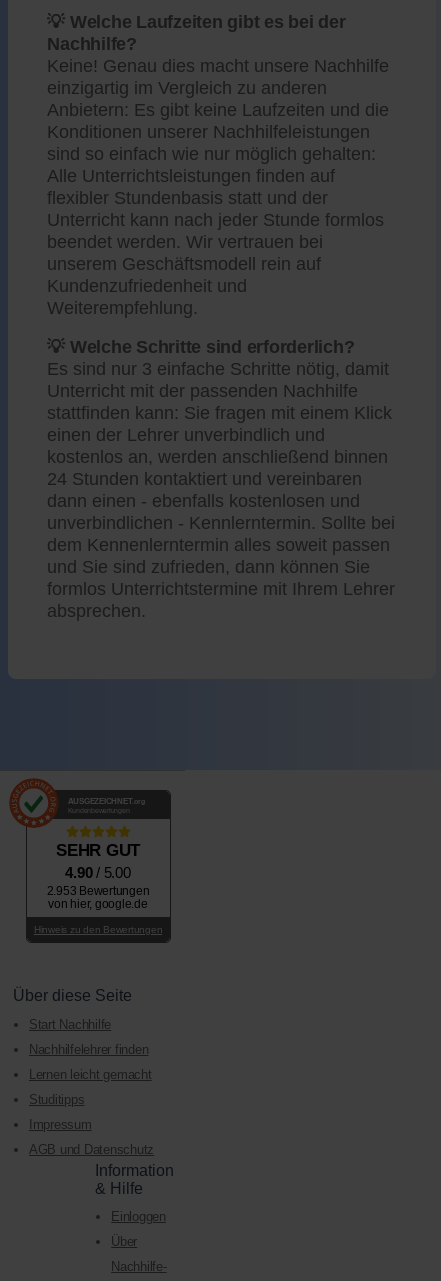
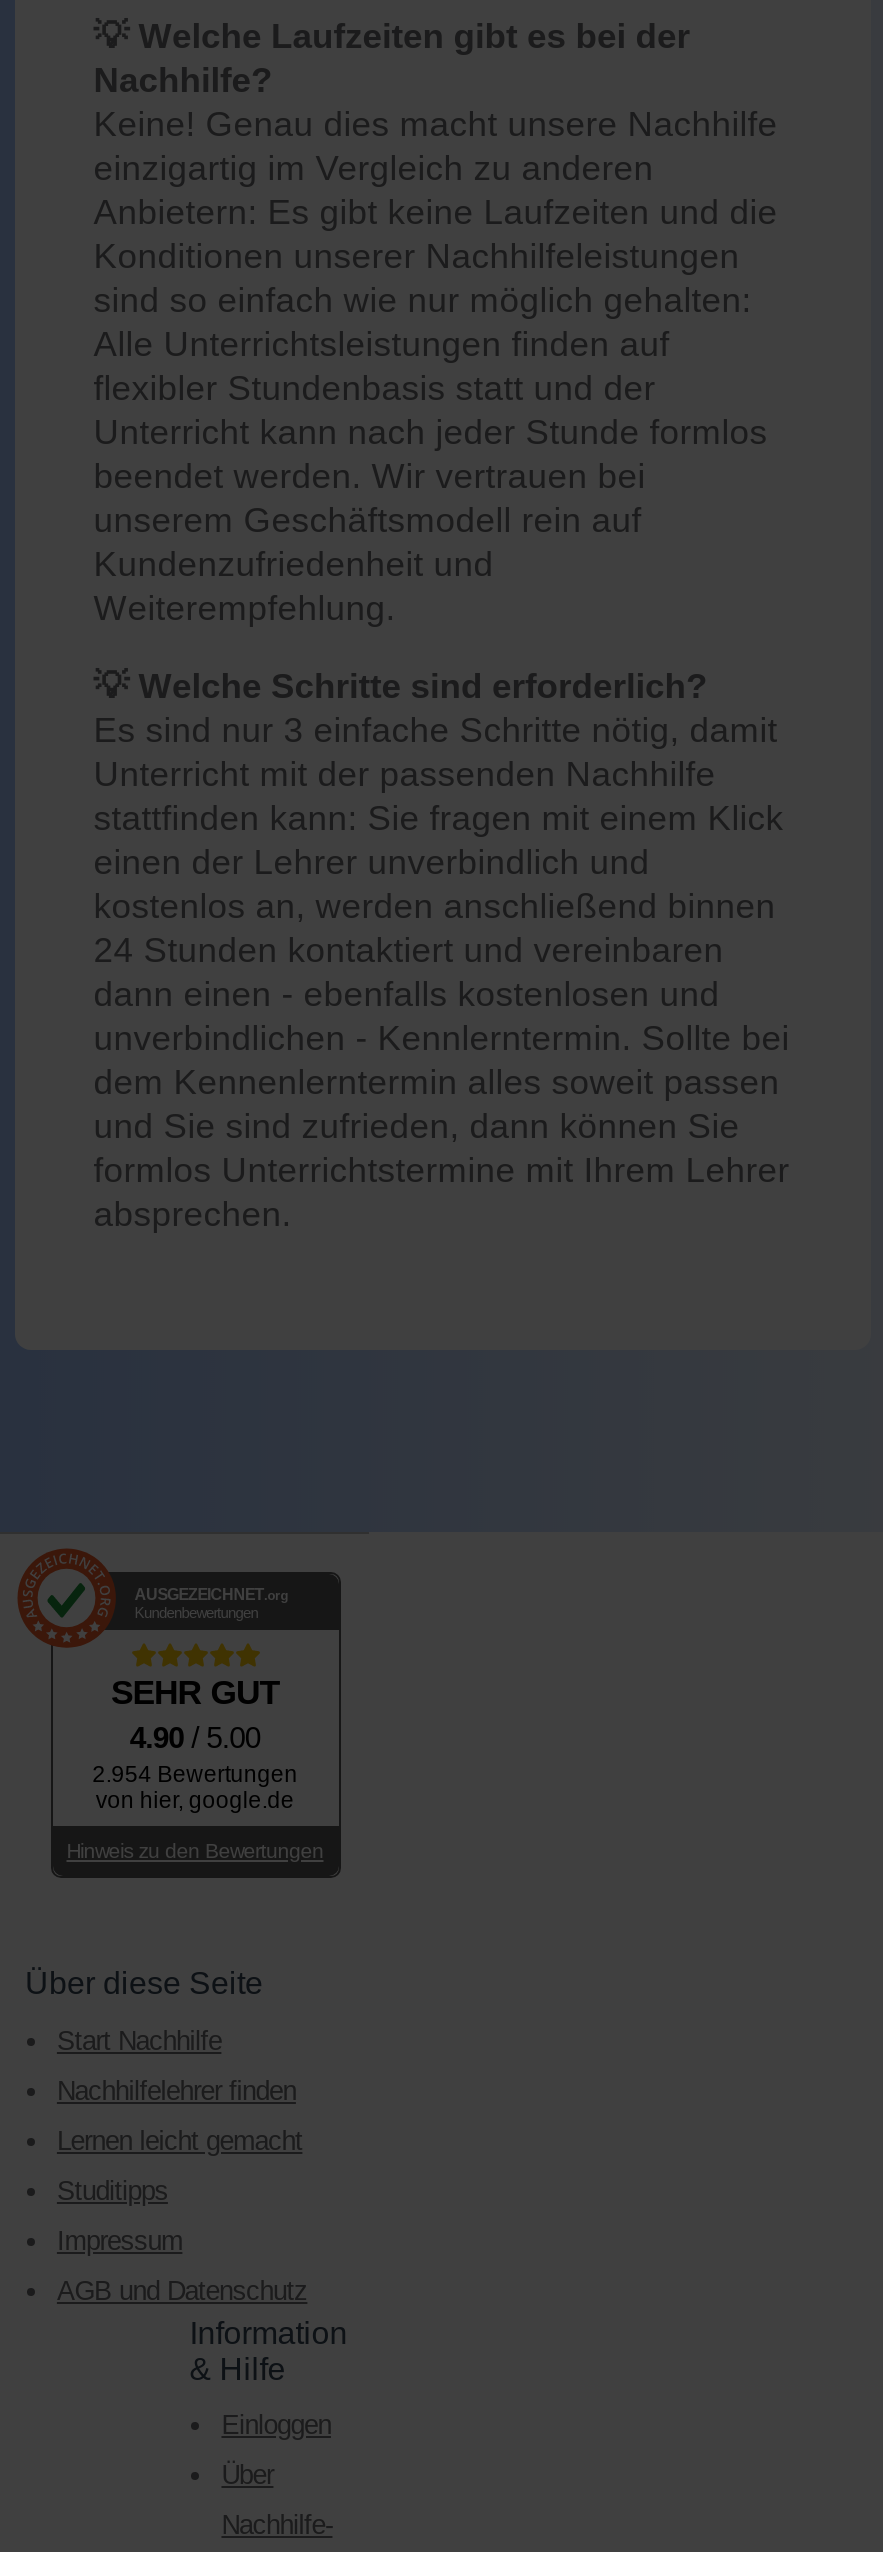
- 2.953 Bewertungen
+ 2.954 Bewertungen
